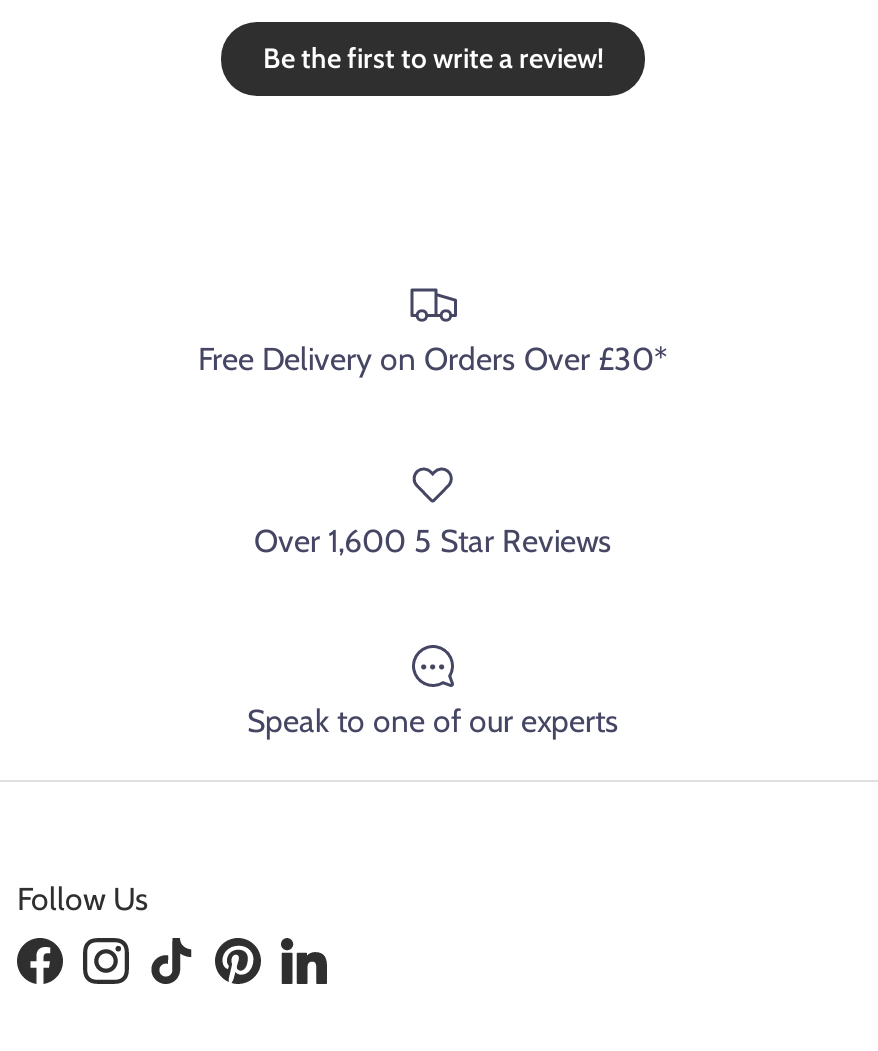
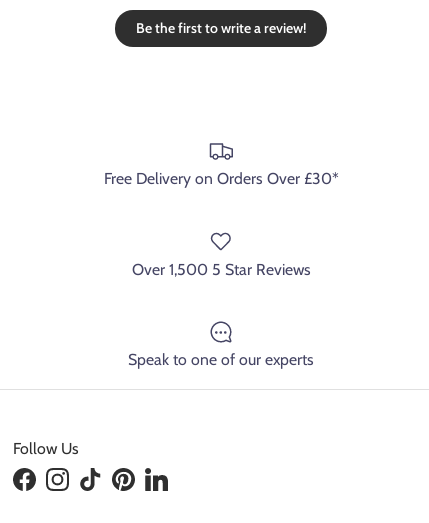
- Over 1,600 5 Star Reviews
+ Over 1,500 5 Star Reviews
